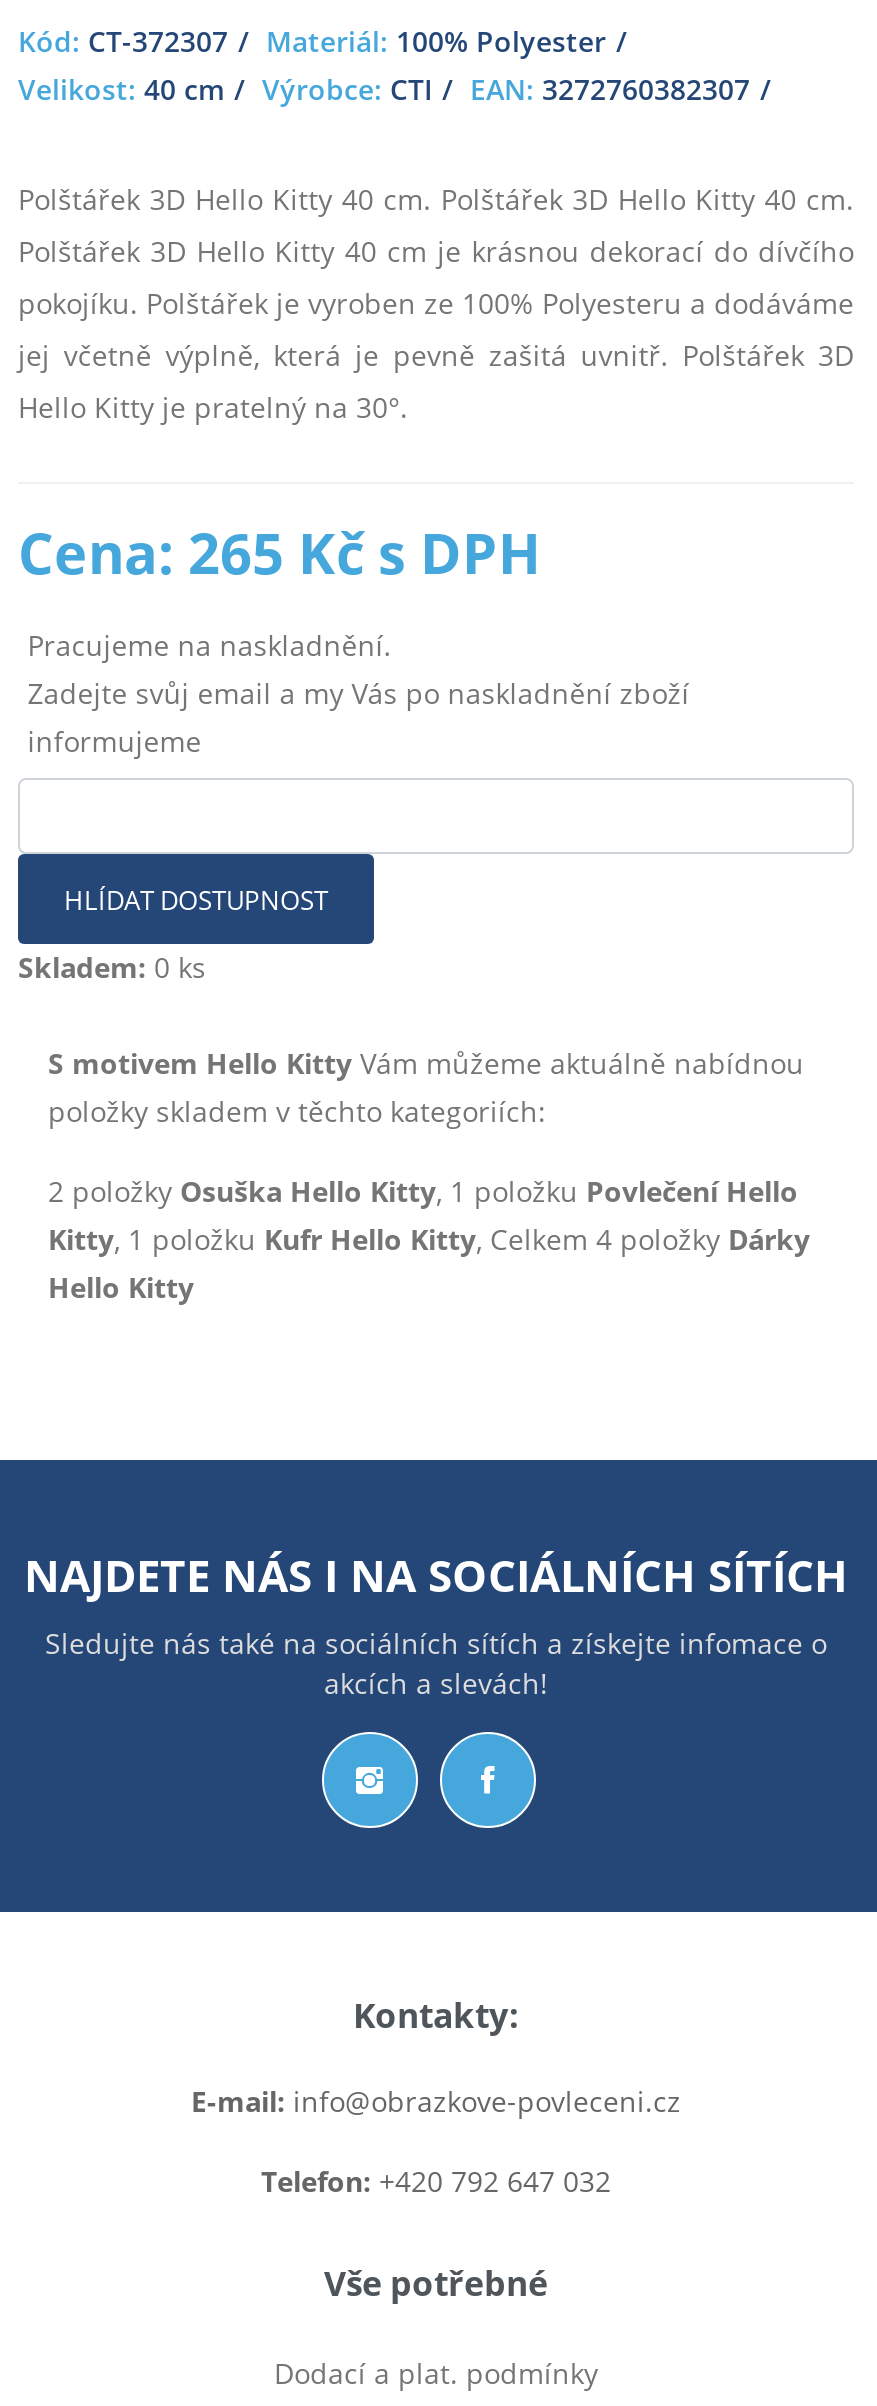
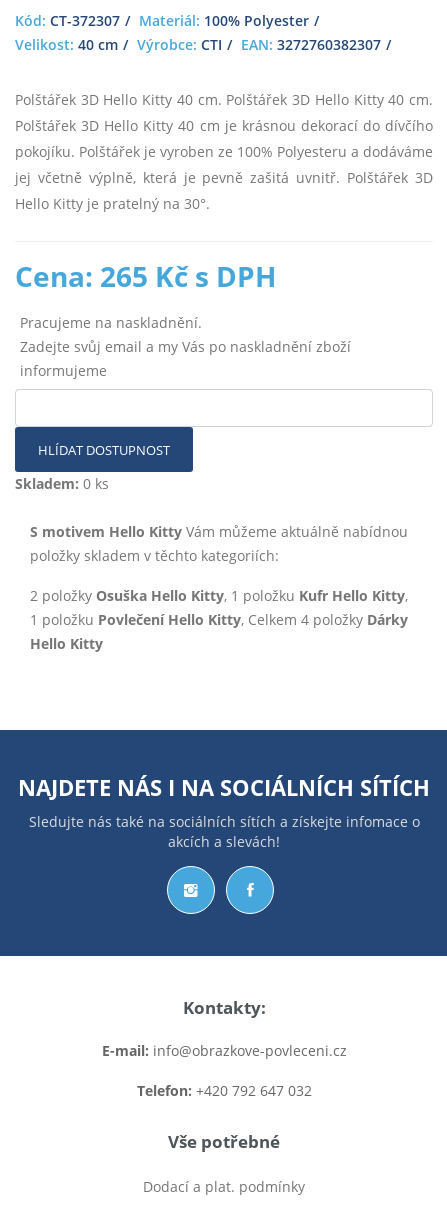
- 2 položky Osuška Hello Kitty, 1 položku Povlečení Hello
- Kitty, 1 položku Kufr Hello Kitty, Celkem 4 položky Dárky
+ 2 položky Osuška Hello Kitty, 1 položku Kufr Hello Kitty,
+ 1 položku Povlečení Hello Kitty, Celkem 4 položky Dárky
